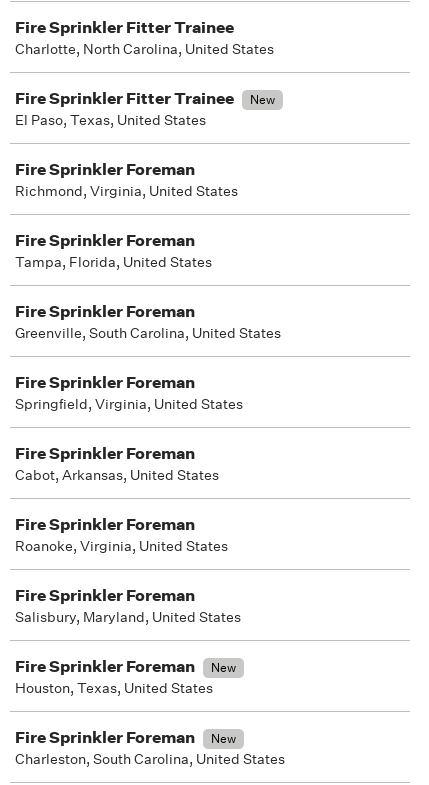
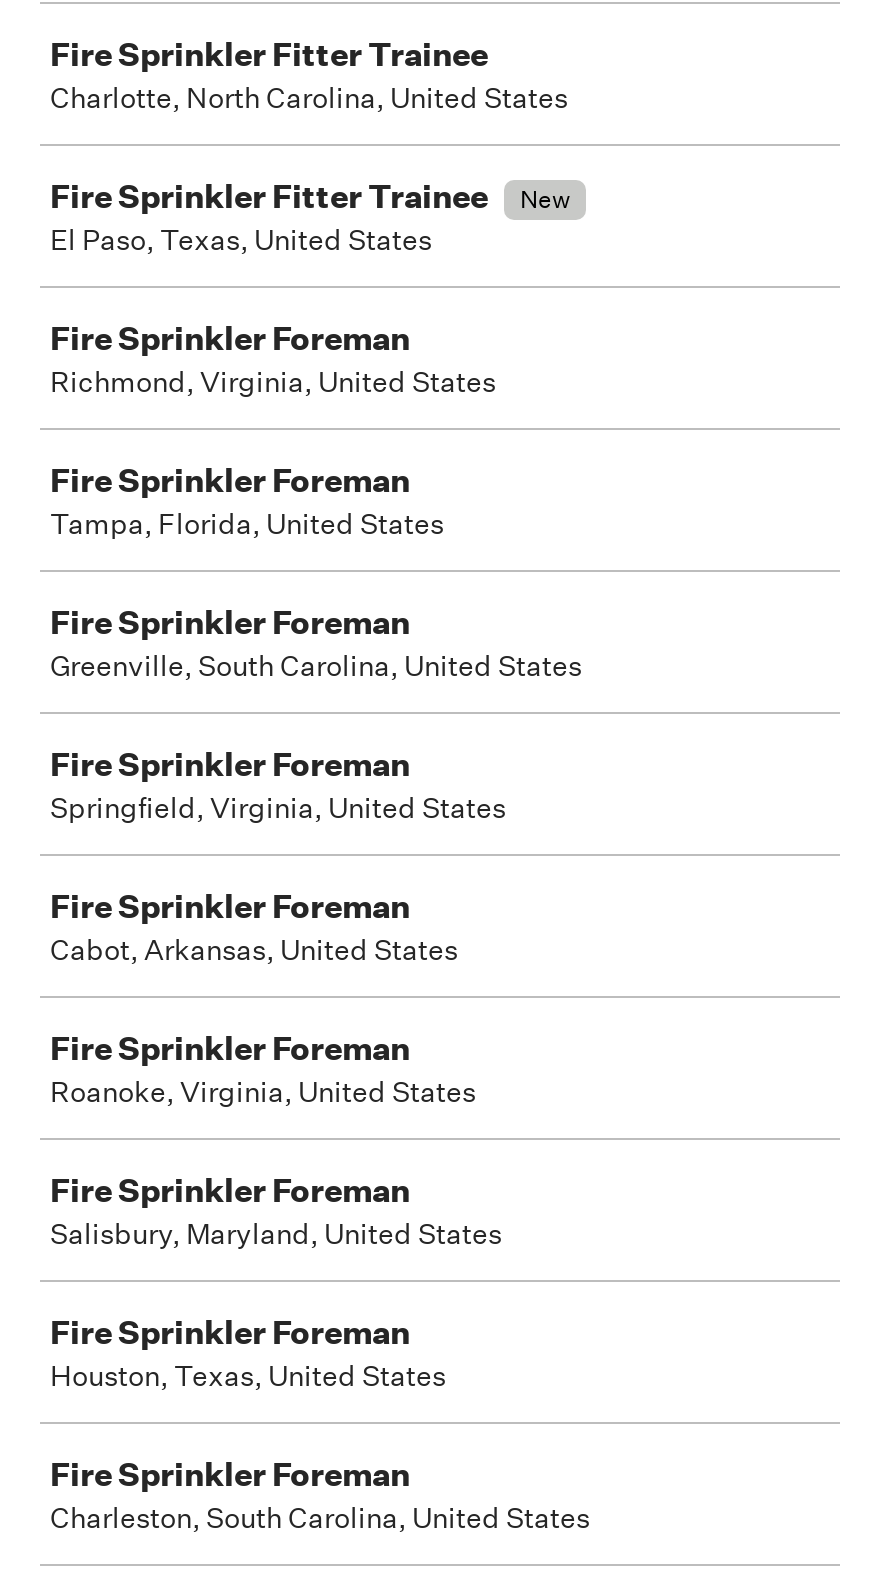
- New

- New
